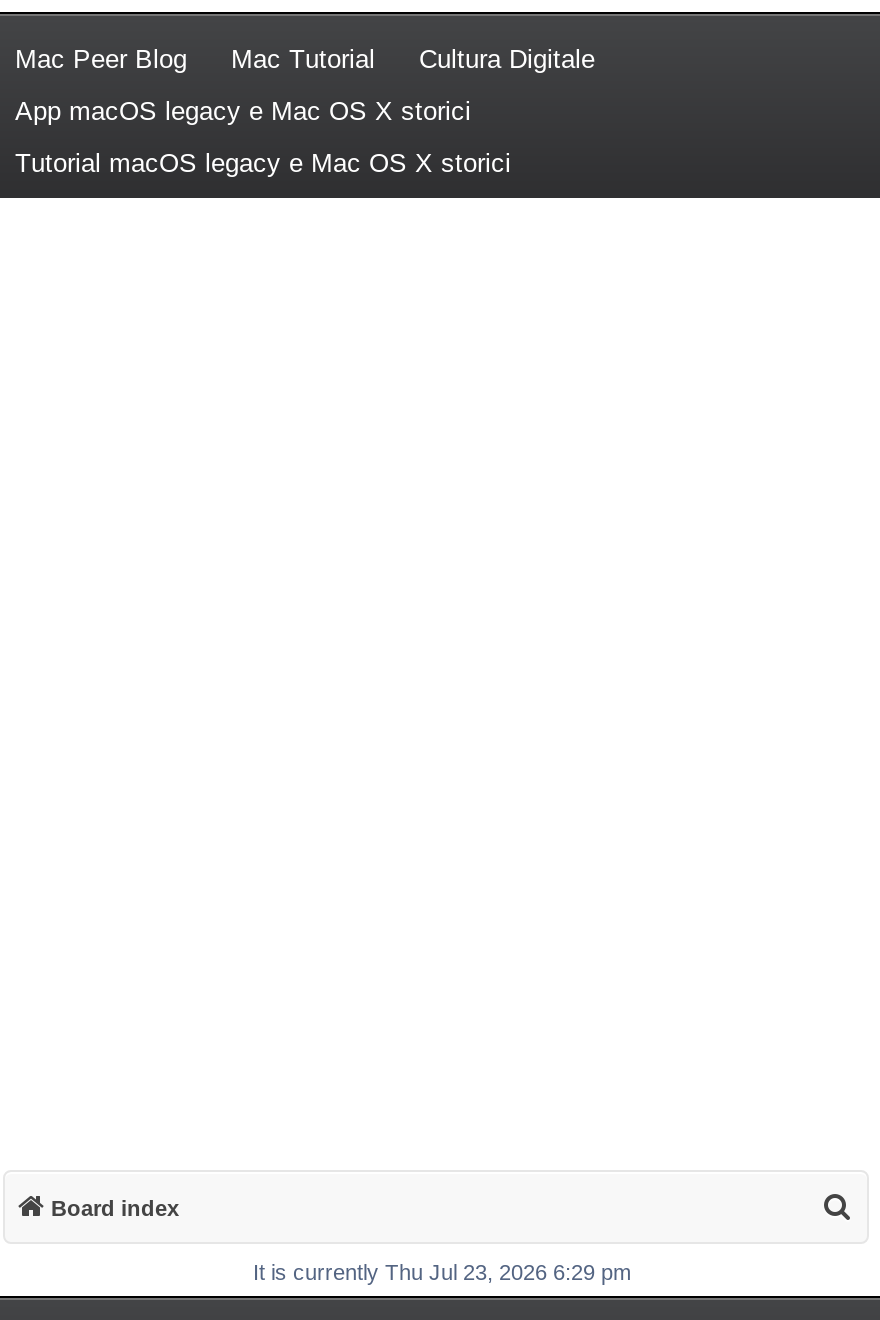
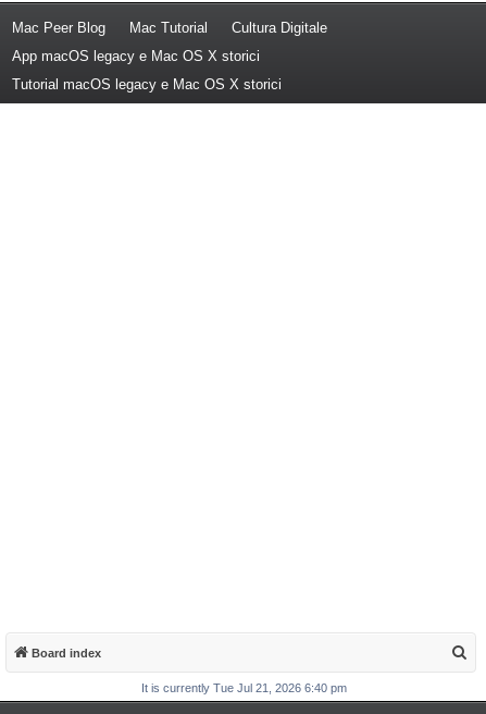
- It is currently Thu Jul 23, 2026 6:29 pm
+ It is currently Tue Jul 21, 2026 6:40 pm
